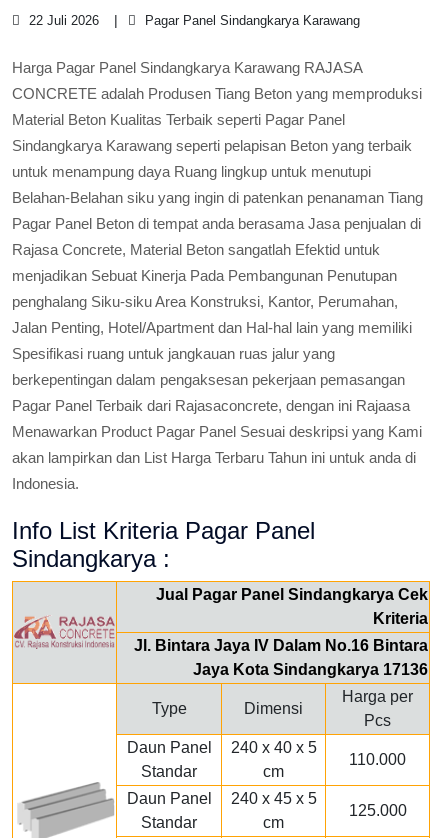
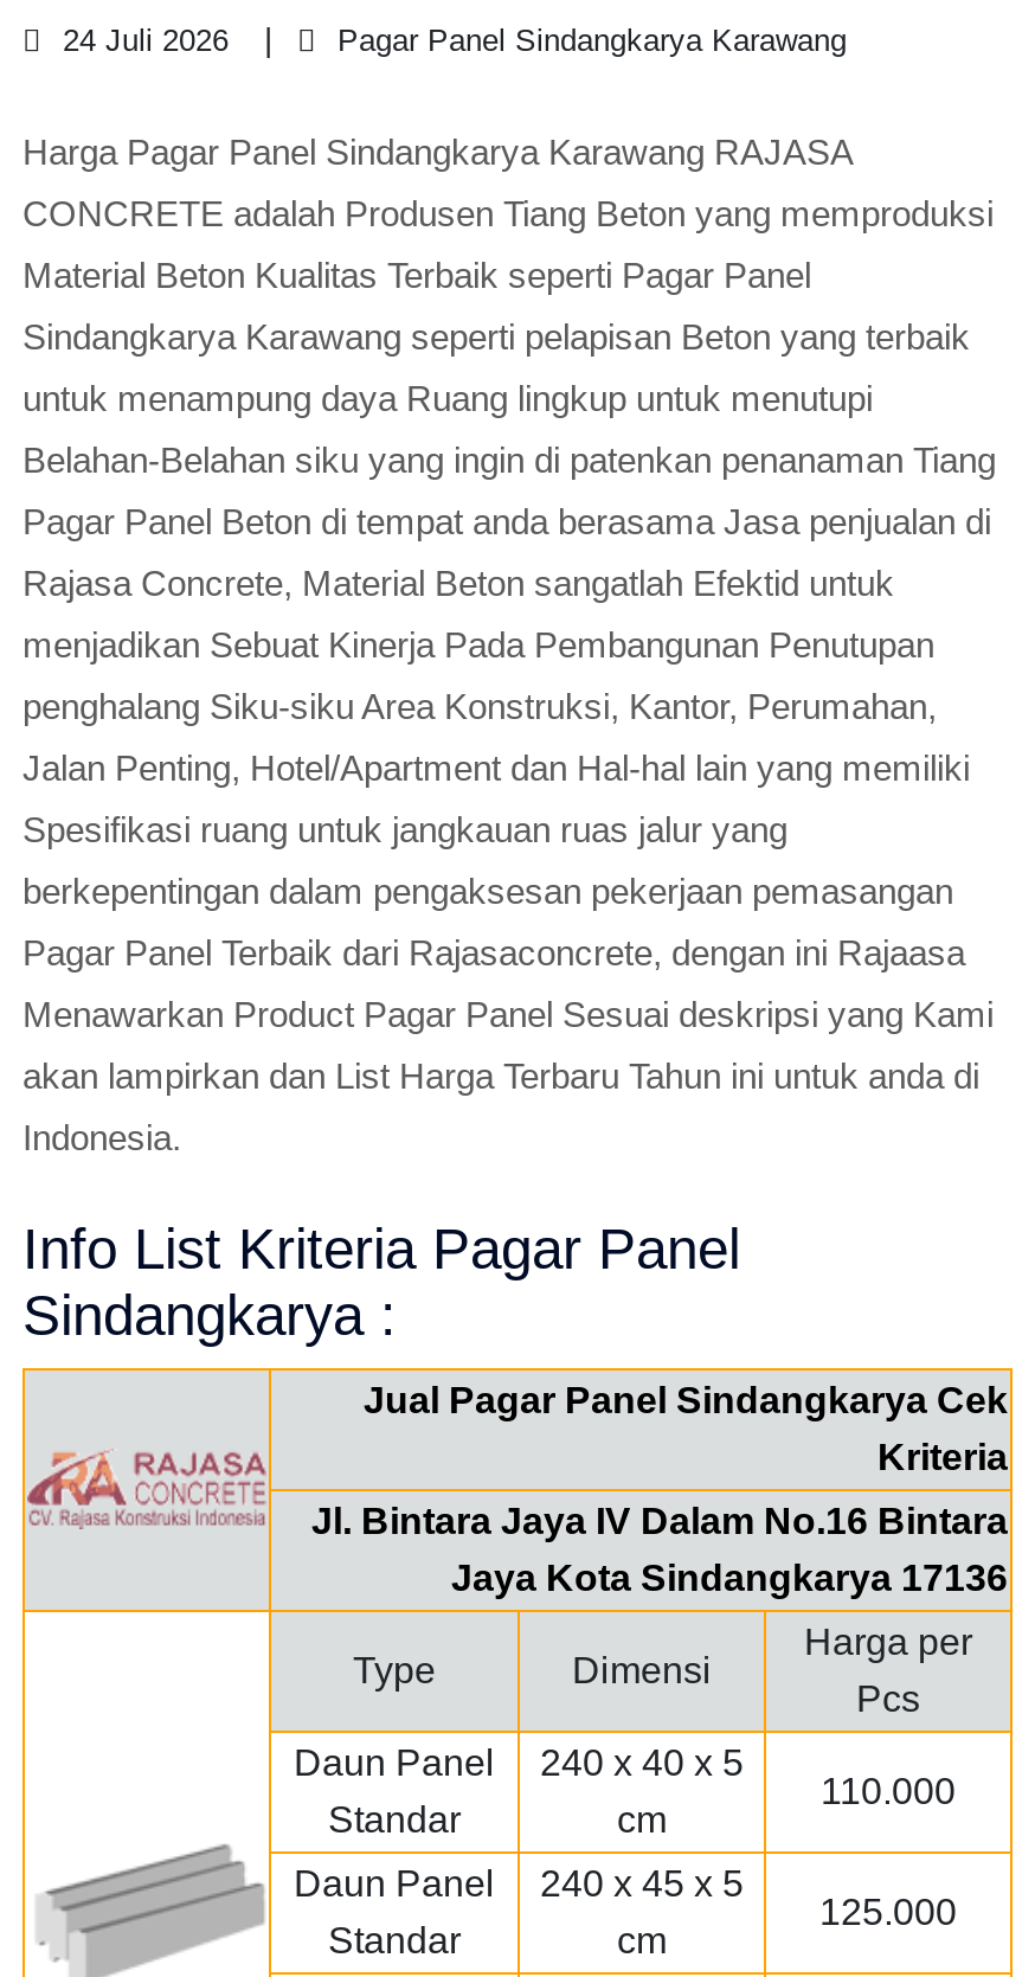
- 22 Juli 2026
+ 24 Juli 2026
